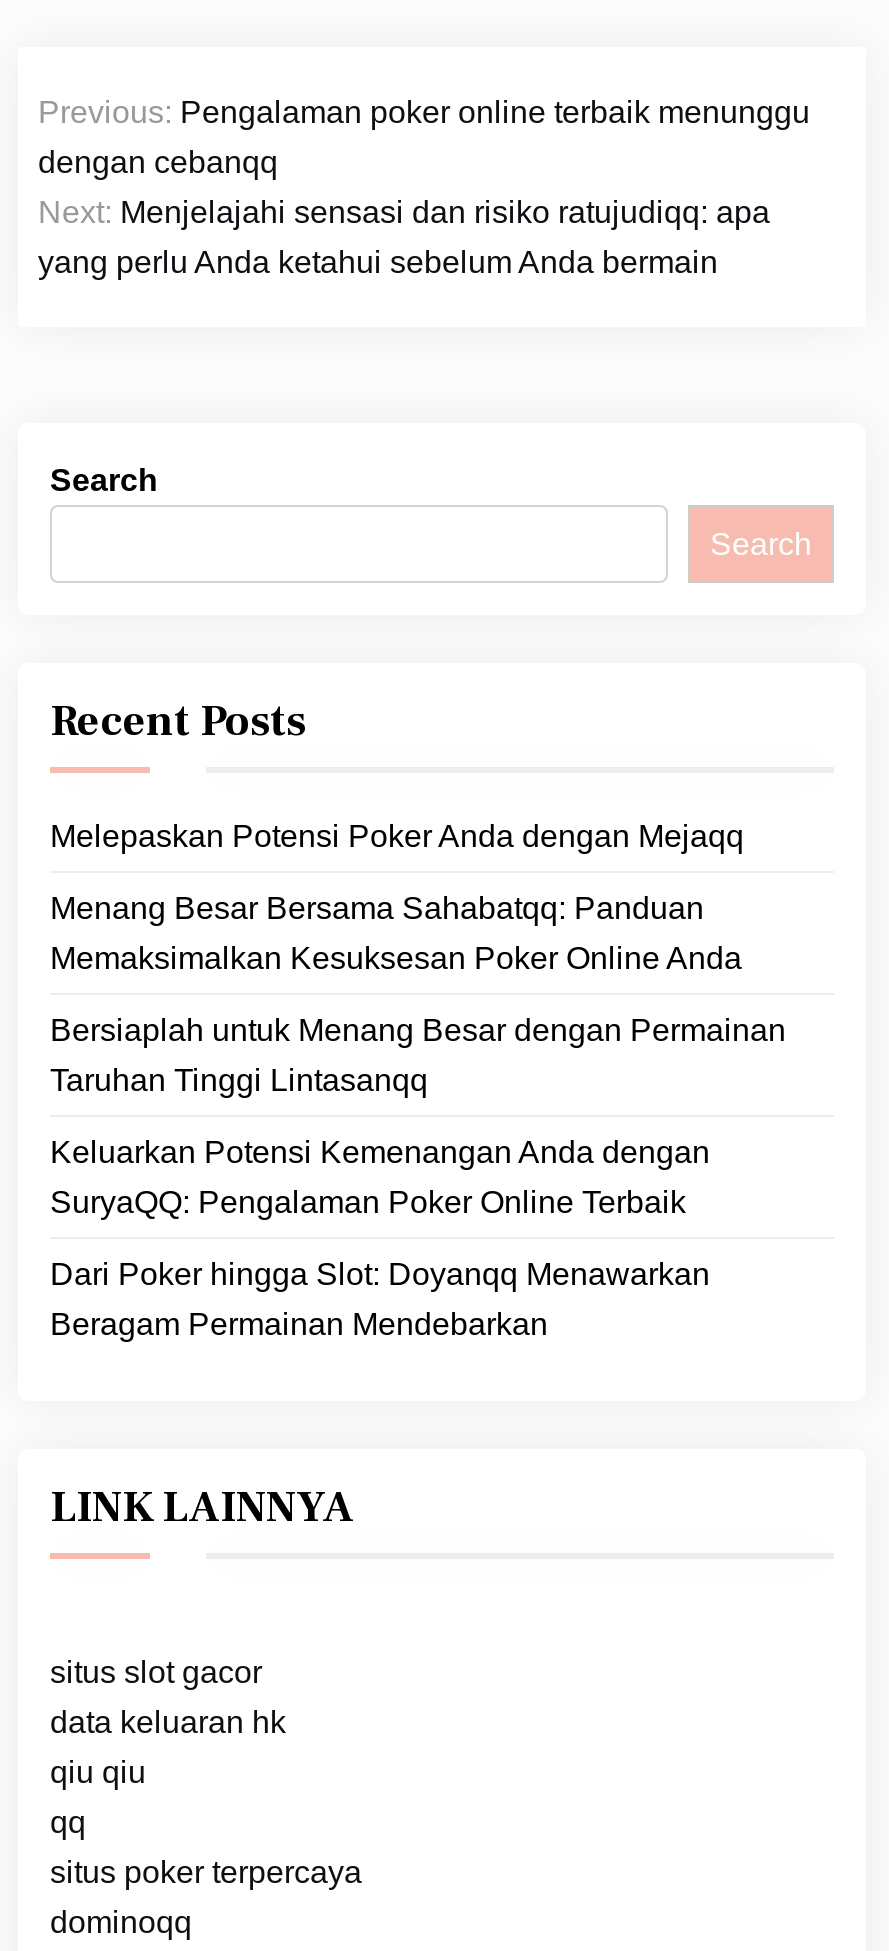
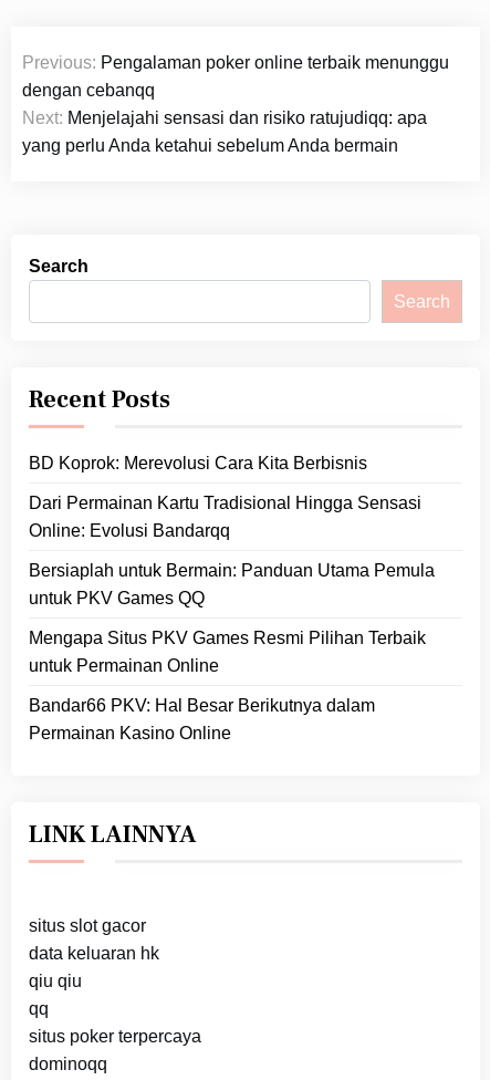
- Melepaskan Potensi Poker Anda dengan Mejaqq
+ BD Koprok: Merevolusi Cara Kita Berbisnis

- Menang Besar Bersama Sahabatqq: Panduan
+ Dari Permainan Kartu Tradisional Hingga Sensasi

- Memaksimalkan Kesuksesan Poker Online Anda
+ Online: Evolusi Bandarqq

- Bersiaplah untuk Menang Besar dengan Permainan
+ Bersiaplah untuk Bermain: Panduan Utama Pemula

- Taruhan Tinggi Lintasanqq
+ untuk PKV Games QQ

- Keluarkan Potensi Kemenangan Anda dengan
+ Mengapa Situs PKV Games Resmi Pilihan Terbaik

- SuryaQQ: Pengalaman Poker Online Terbaik
+ untuk Permainan Online

- Dari Poker hingga Slot: Doyanqq Menawarkan
+ Bandar66 PKV: Hal Besar Berikutnya dalam

- Beragam Permainan Mendebarkan
+ Permainan Kasino Online
